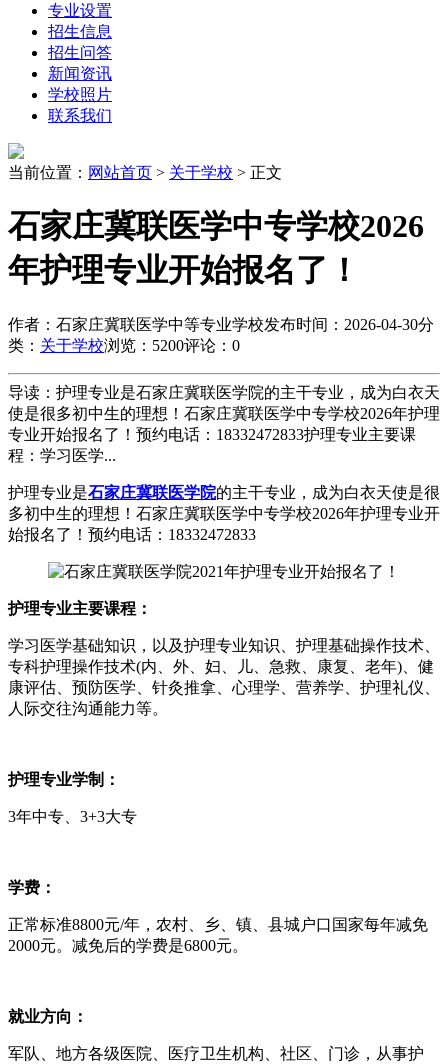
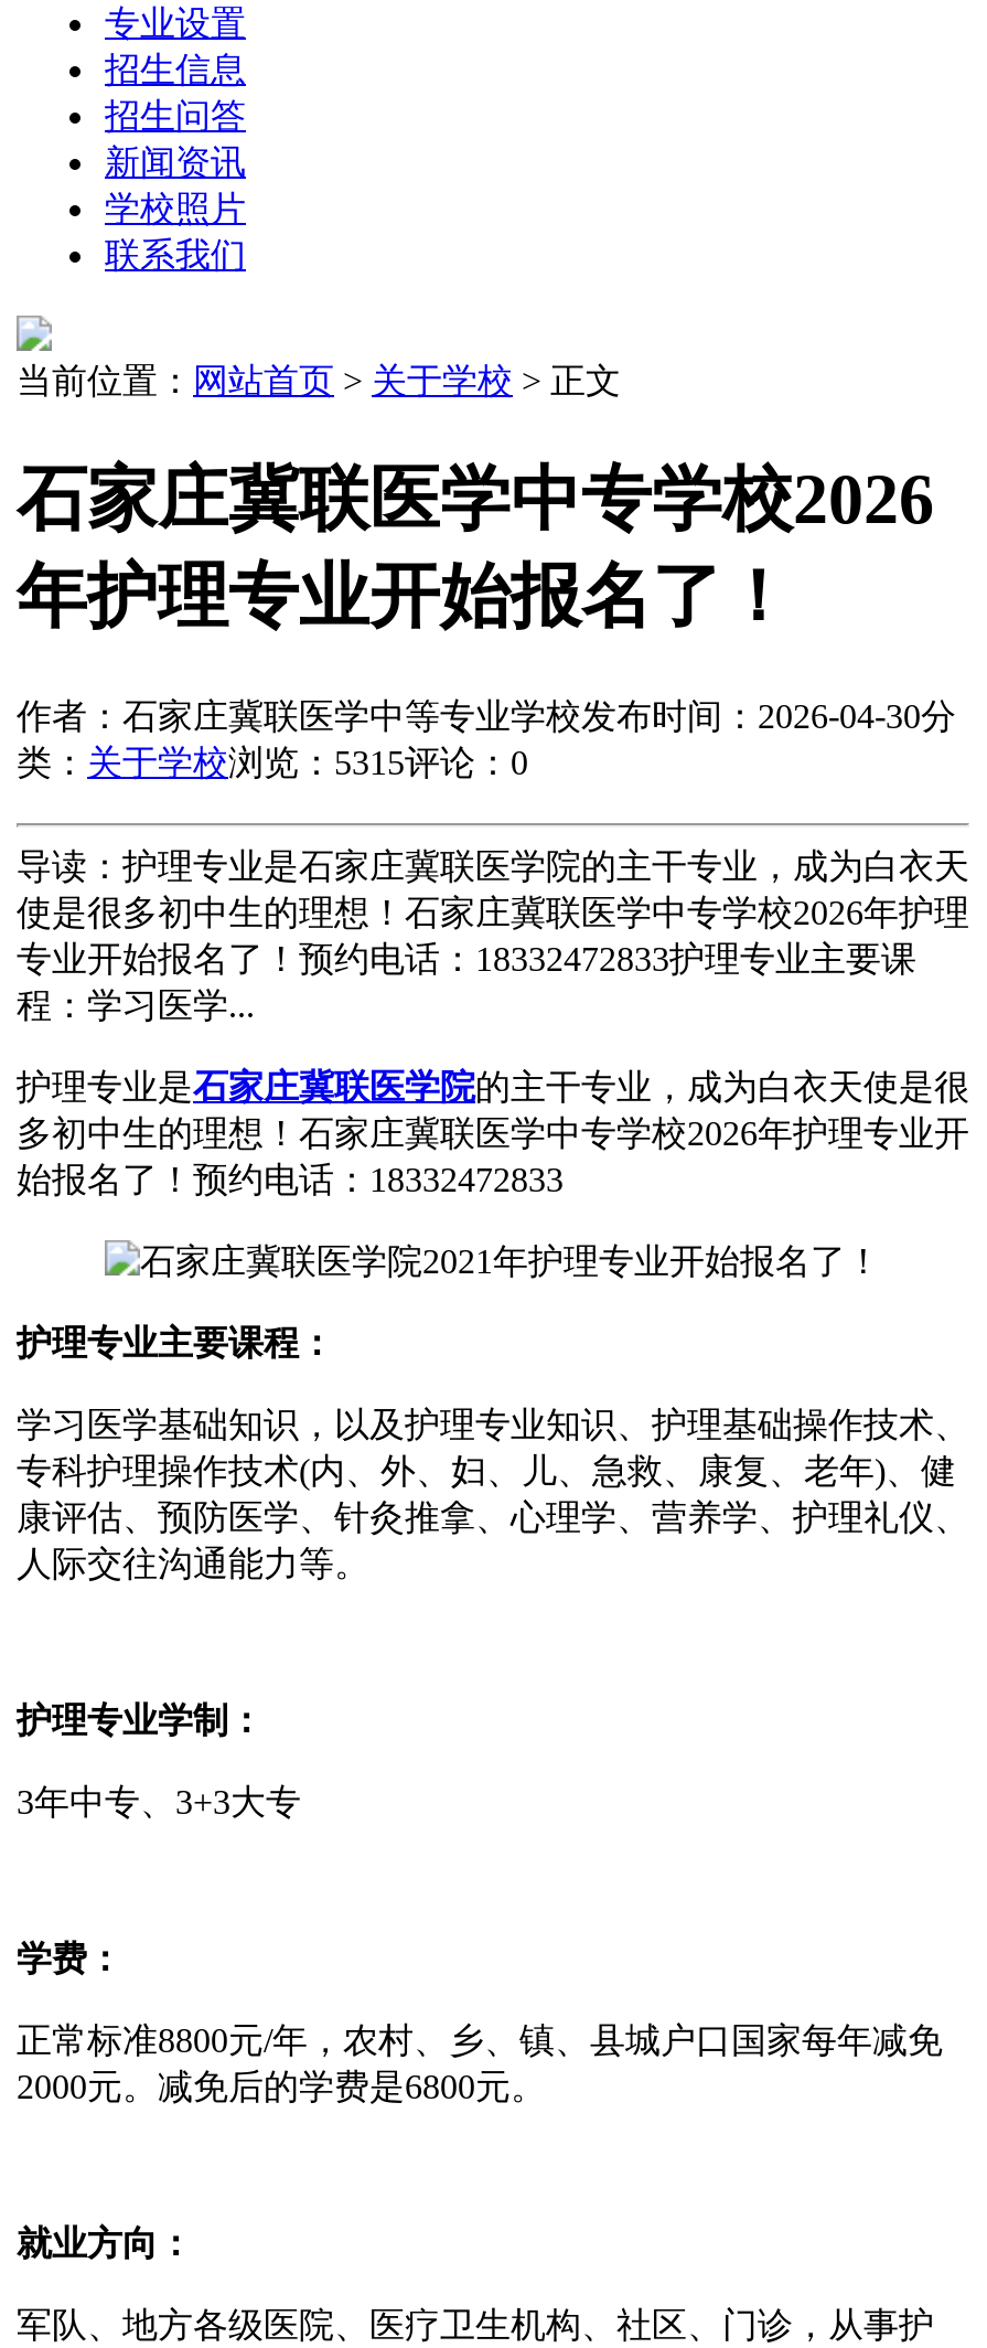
- 类：关于学校浏览：5200评论：0
+ 类：关于学校浏览：5315评论：0
